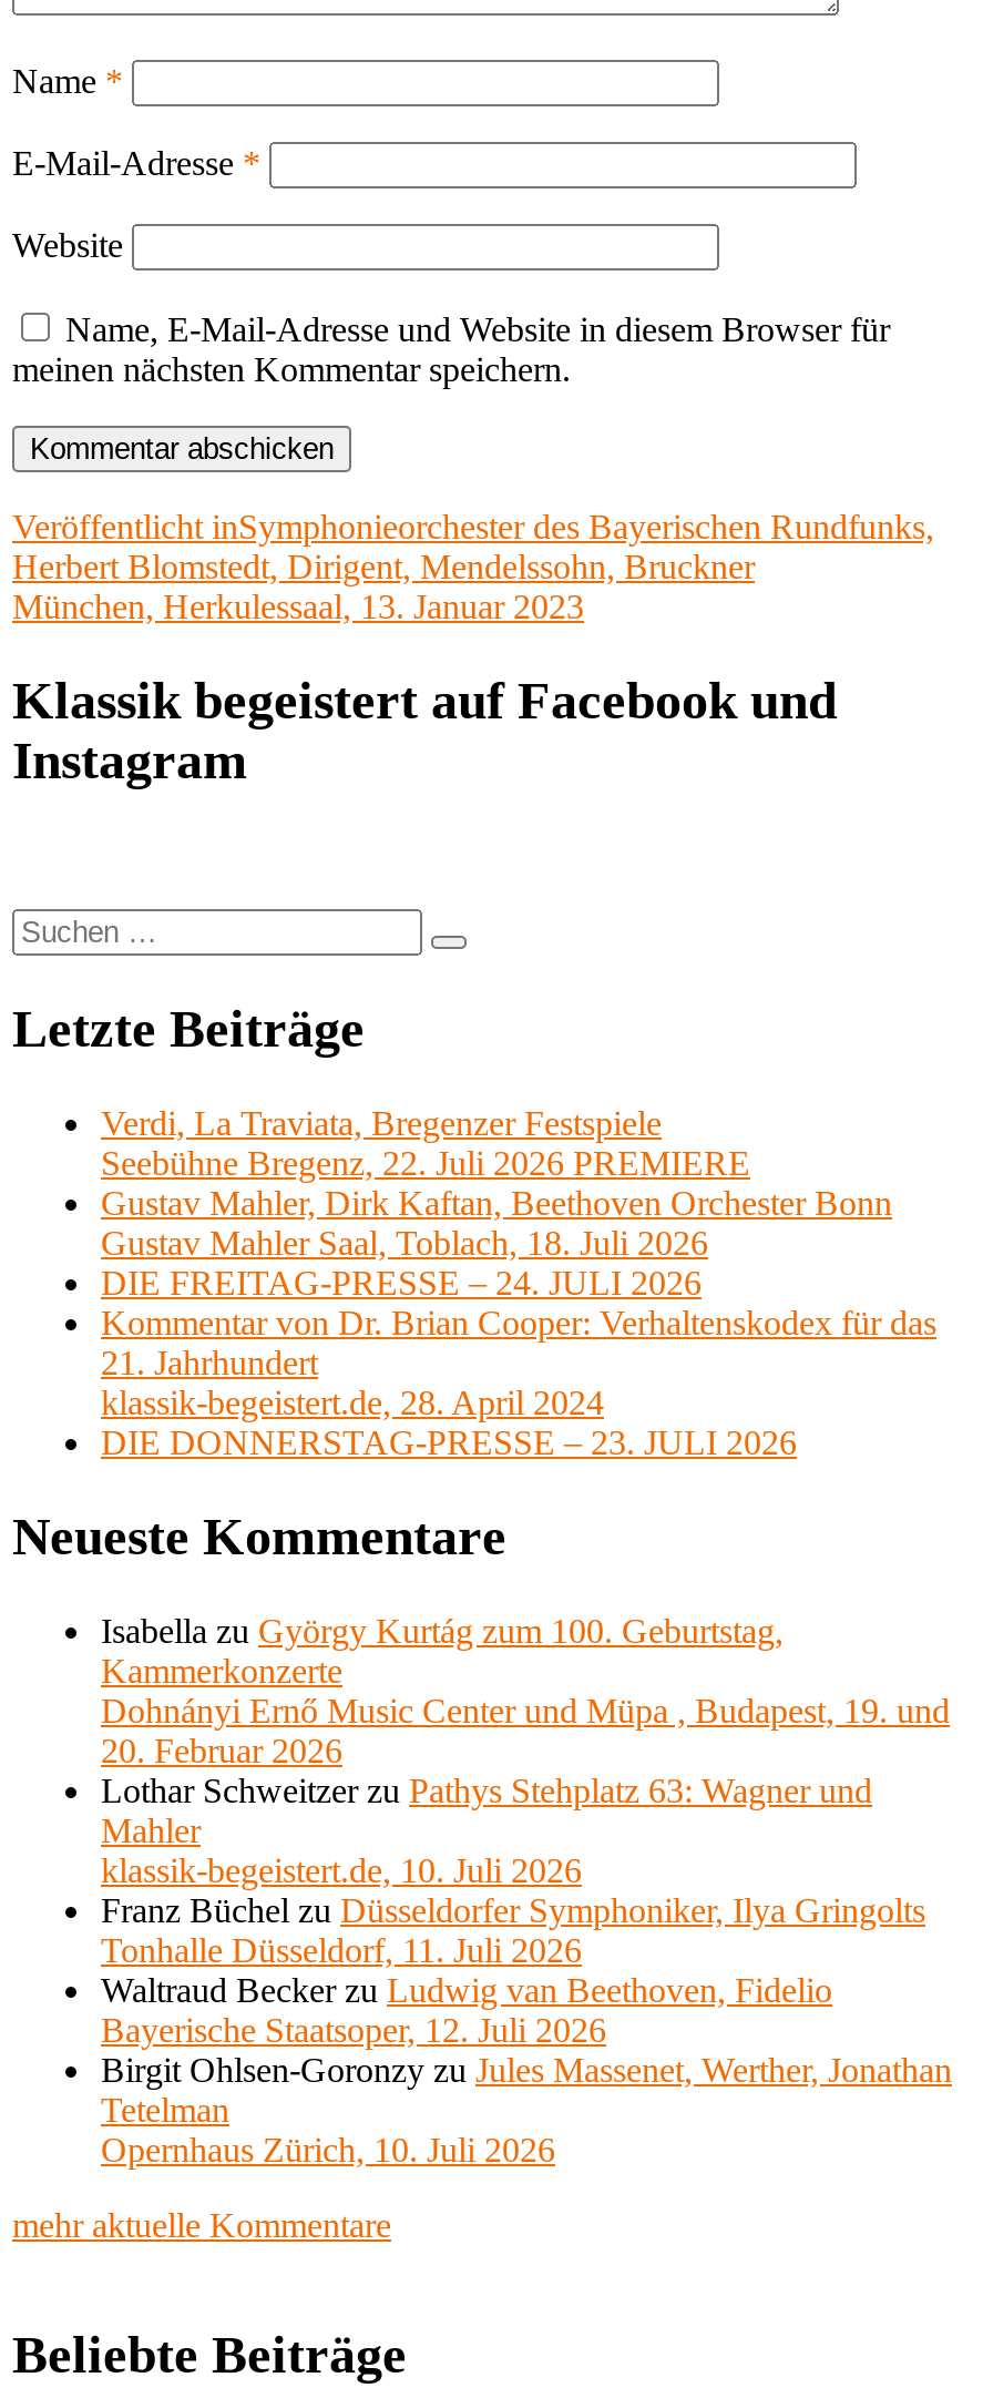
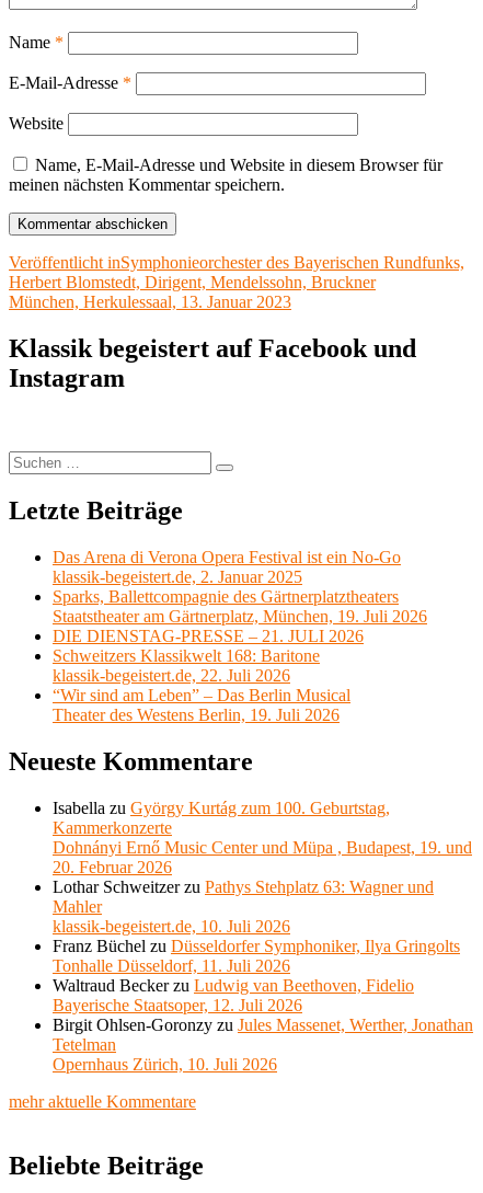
- Verdi, La Traviata, Bregenzer Festspiele
- Seebühne Bregenz, 22. Juli 2026 PREMIERE
- Gustav Mahler, Dirk Kaftan, Beethoven Orchester Bonn
- Gustav Mahler Saal, Toblach, 18. Juli 2026
- DIE FREITAG-PRESSE – 24. JULI 2026
- Kommentar von Dr. Brian Cooper: Verhaltenskodex für das
- 21. Jahrhundert
- klassik-begeistert.de, 28. April 2024
- DIE DONNERSTAG-PRESSE – 23. JULI 2026
+ Das Arena di Verona Opera Festival ist ein No-Go
+ klassik-begeistert.de, 2. Januar 2025
+ Sparks, Ballettcompagnie des Gärtnerplatztheaters
+ Staatstheater am Gärtnerplatz, München, 19. Juli 2026
+ DIE DIENSTAG-PRESSE – 21. JULI 2026
+ Schweitzers Klassikwelt 168: Baritone
+ klassik-begeistert.de, 22. Juli 2026
+ “Wir sind am Leben” – Das Berlin Musical
+ Theater des Westens Berlin, 19. Juli 2026
